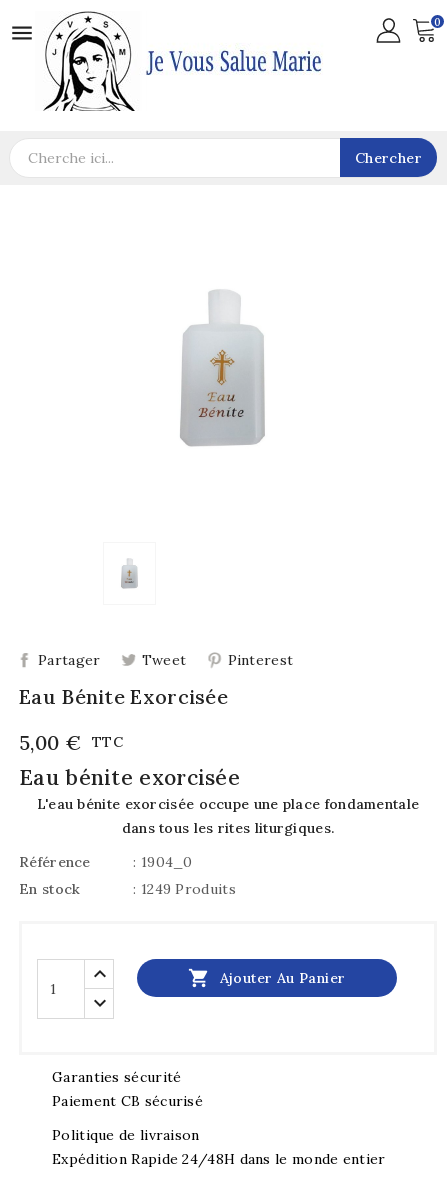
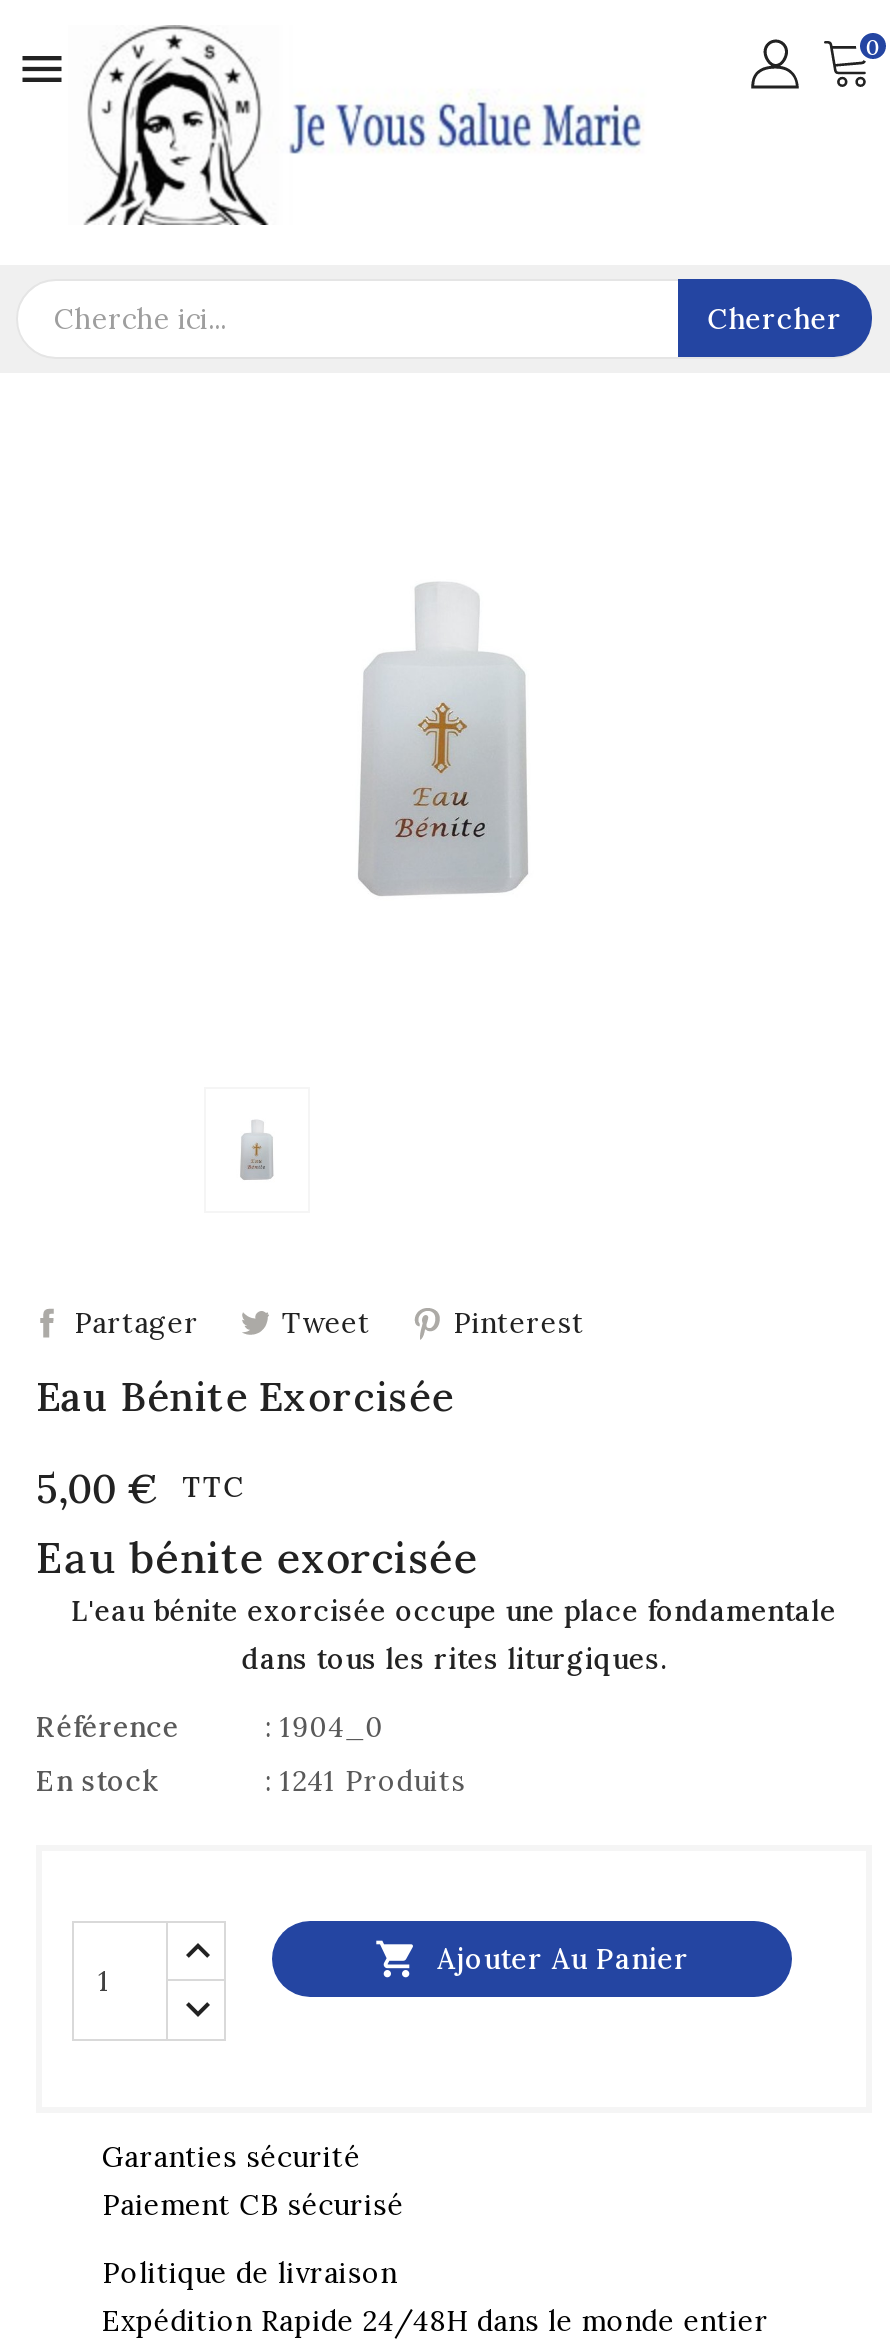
- : 1249 Produits
+ : 1241 Produits
